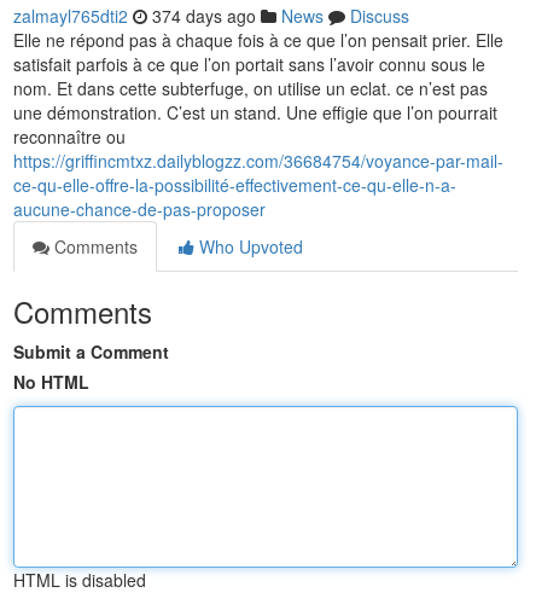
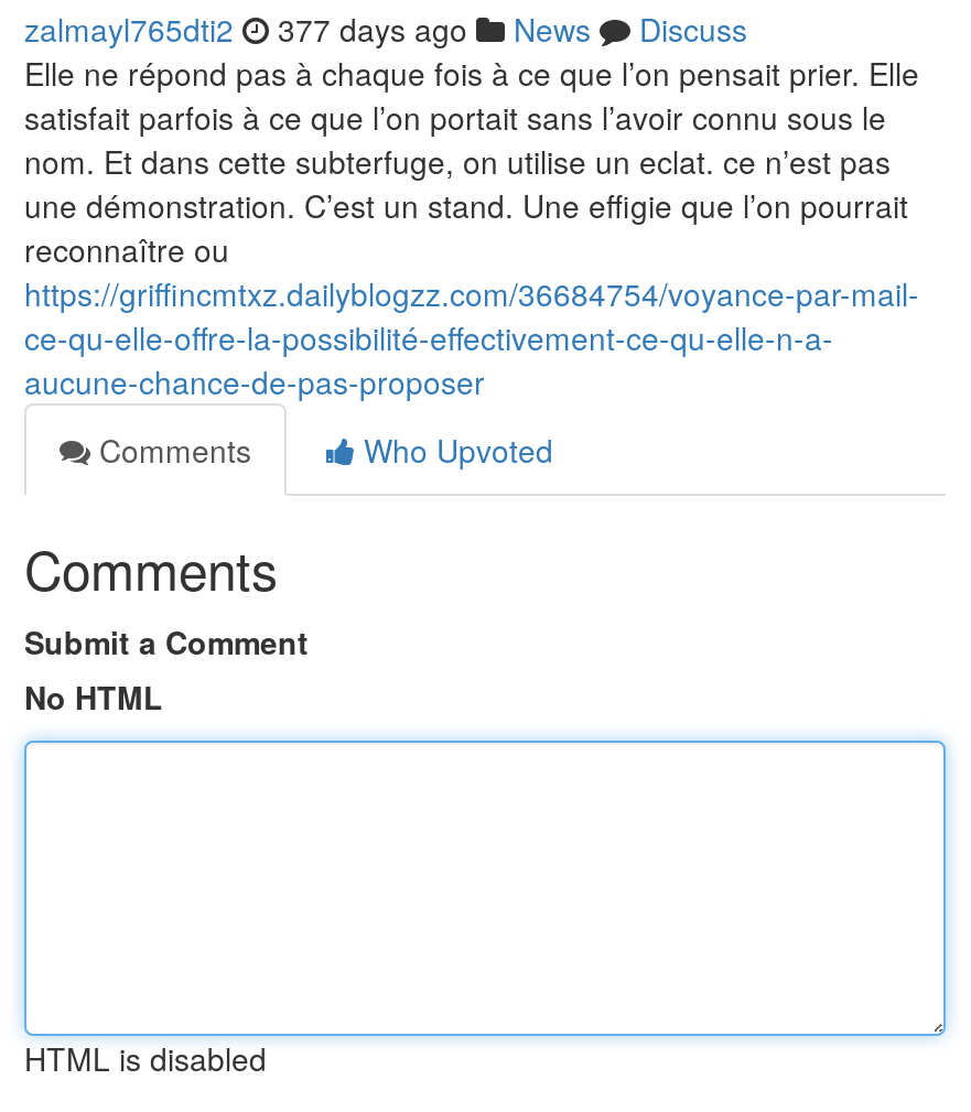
- zalmayl765dti2 374 days ago News Discuss
+ zalmayl765dti2 377 days ago News Discuss
